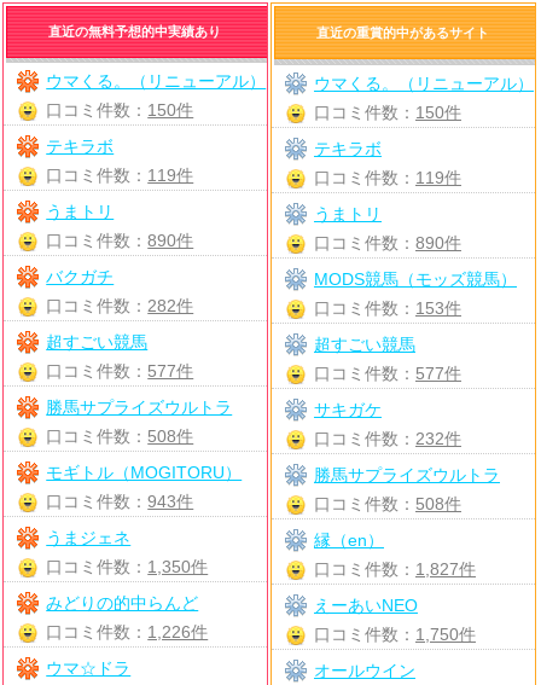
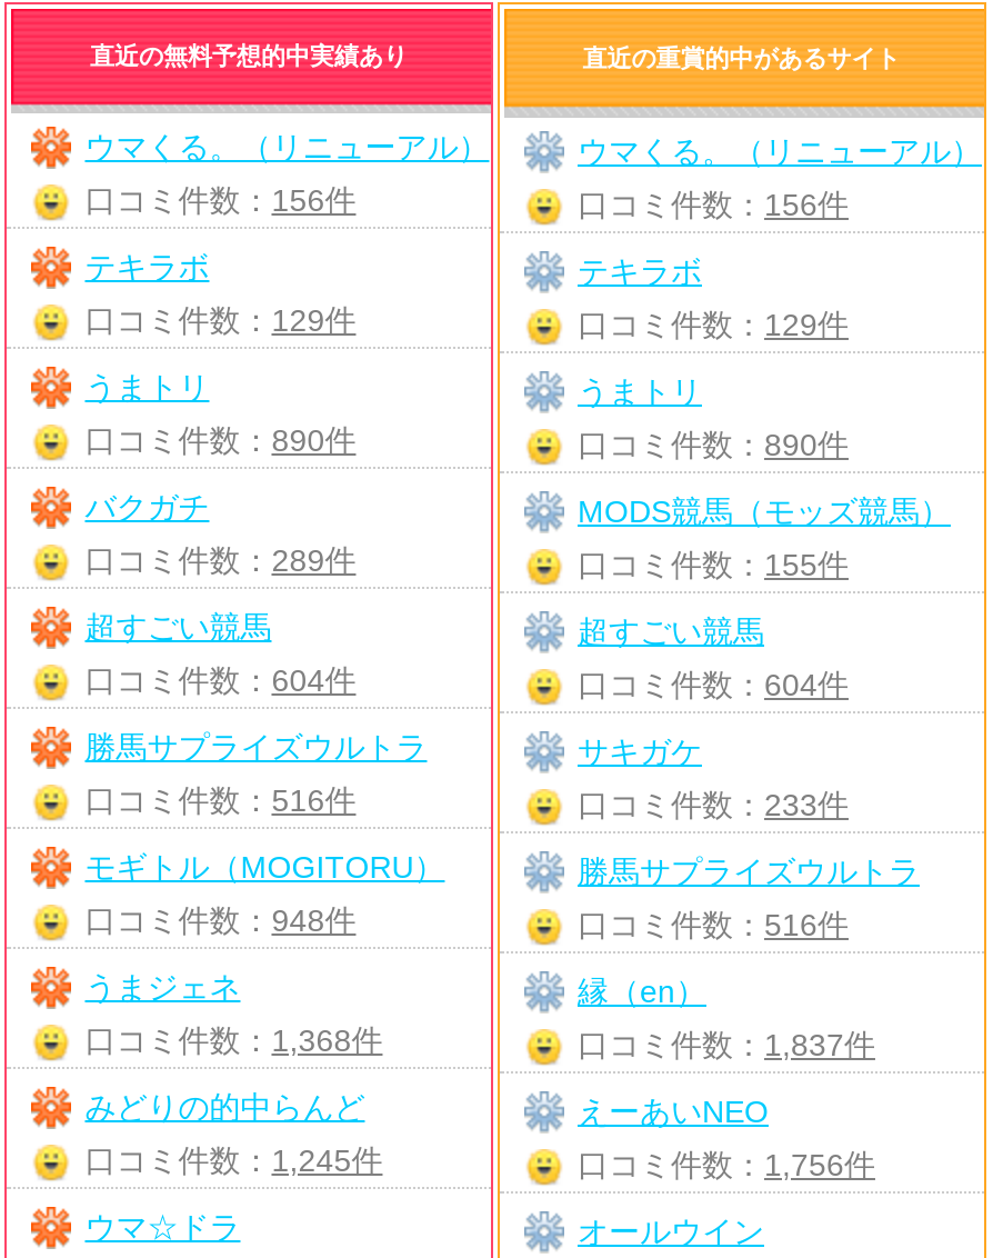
- 口コミ件数：150件
+ 口コミ件数：156件

- 口コミ件数：150件
+ 口コミ件数：156件

- 口コミ件数：119件
+ 口コミ件数：129件

- 口コミ件数：119件
+ 口コミ件数：129件

- 口コミ件数：282件
+ 口コミ件数：289件

- 口コミ件数：153件
+ 口コミ件数：155件

- 口コミ件数：577件
+ 口コミ件数：604件

- 口コミ件数：577件
+ 口コミ件数：604件

- 口コミ件数：508件
+ 口コミ件数：516件

- 口コミ件数：232件
+ 口コミ件数：233件

- 口コミ件数：943件
+ 口コミ件数：948件

- 口コミ件数：508件
+ 口コミ件数：516件

- 口コミ件数：1,350件
+ 口コミ件数：1,368件

- 口コミ件数：1,827件
+ 口コミ件数：1,837件

- 口コミ件数：1,226件
+ 口コミ件数：1,245件

- 口コミ件数：1,750件
+ 口コミ件数：1,756件
